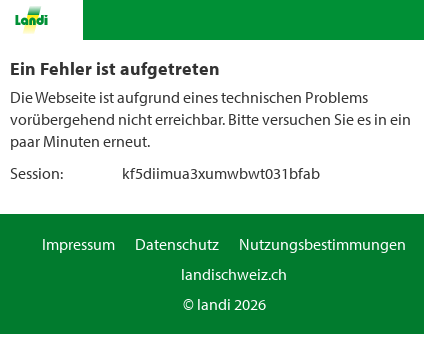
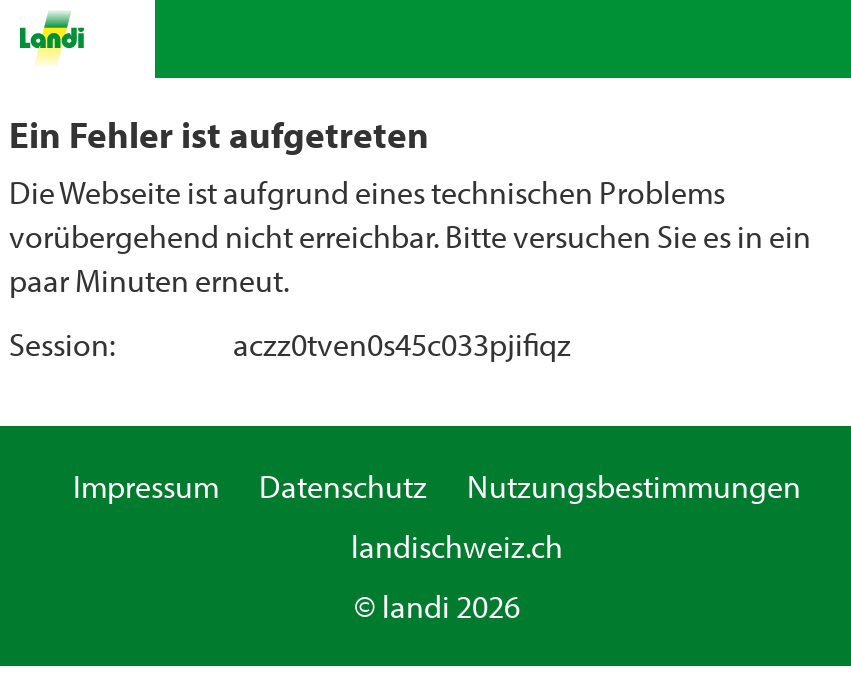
- kf5diimua3xumwbwt031bfab
+ aczz0tven0s45c033pjifiqz
